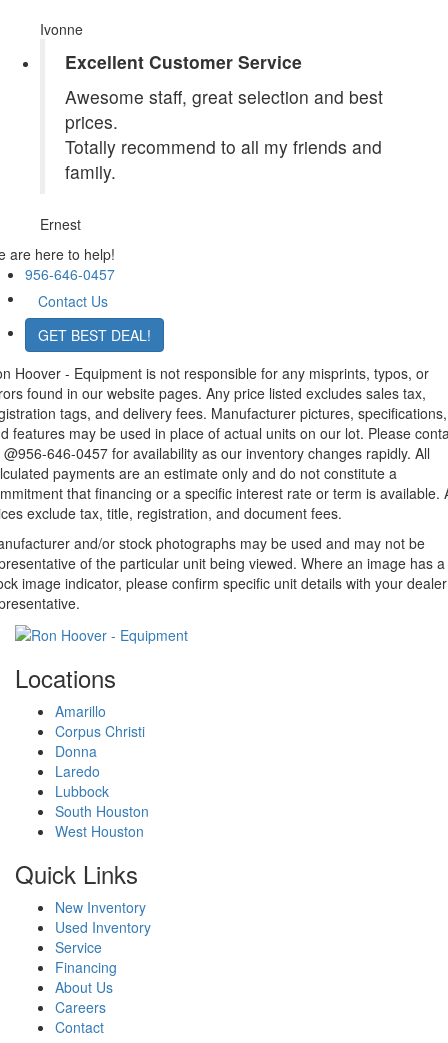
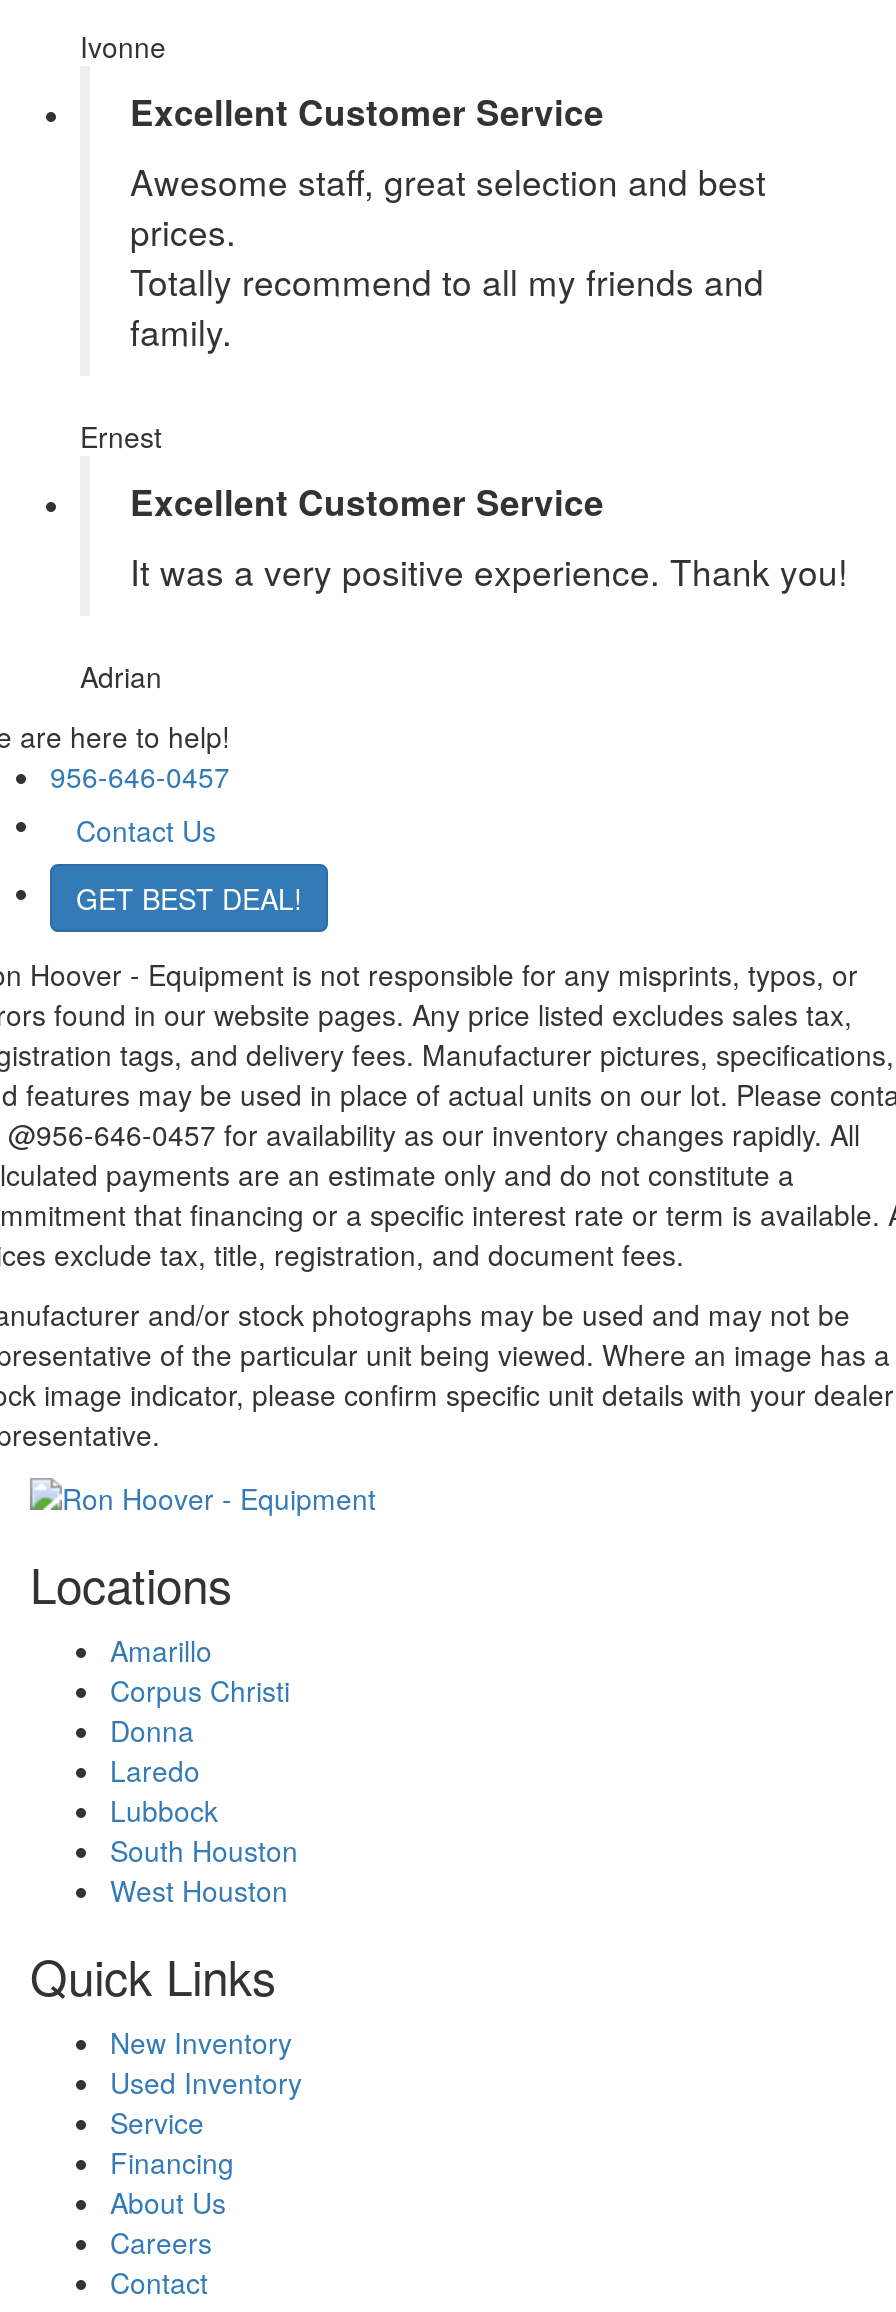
+ Excellent Customer Service
+ It was a very positive experience. Thank you!
+ Adrian
